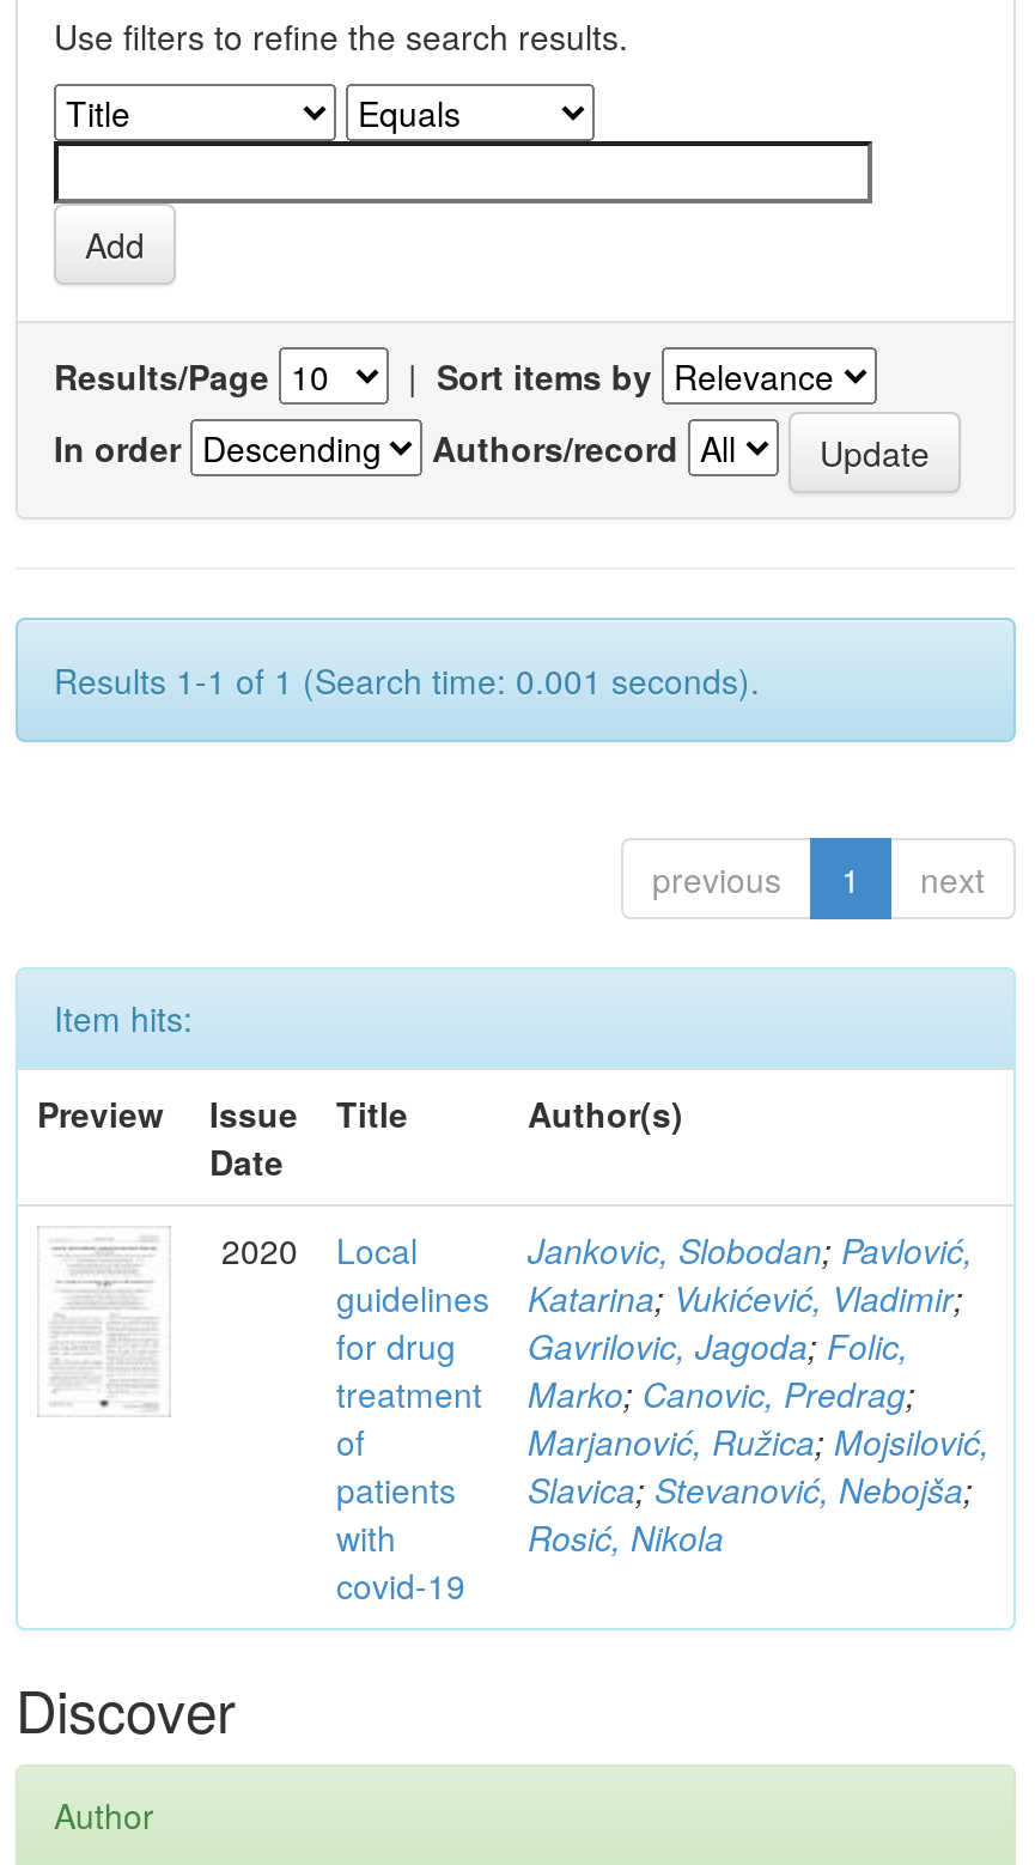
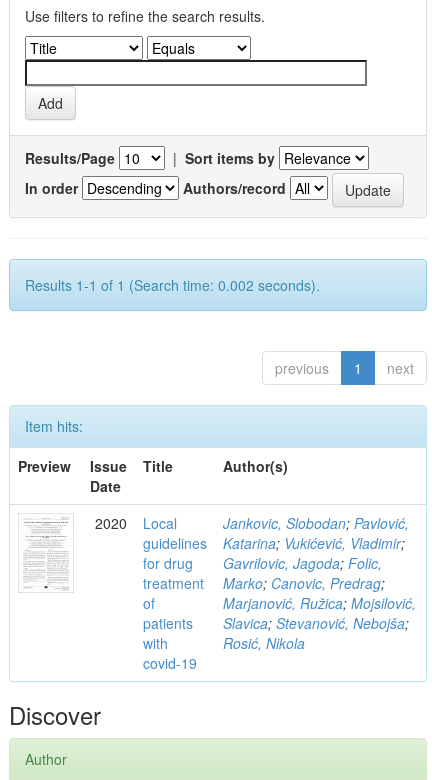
- Results 1-1 of 1 (Search time: 0.001 seconds).
+ Results 1-1 of 1 (Search time: 0.002 seconds).
